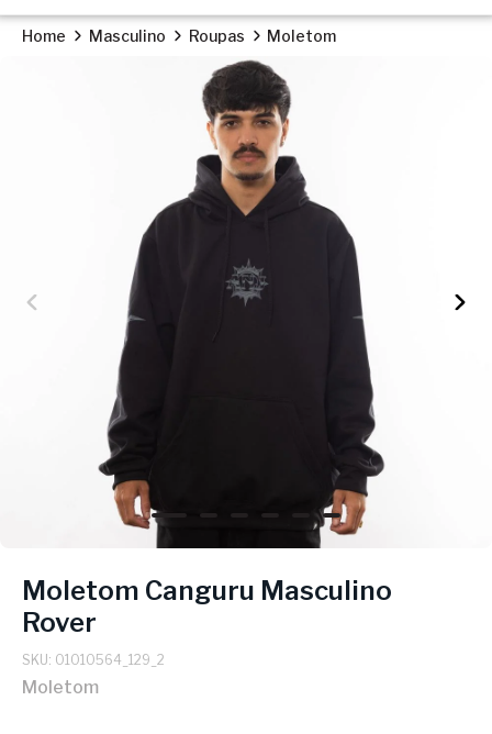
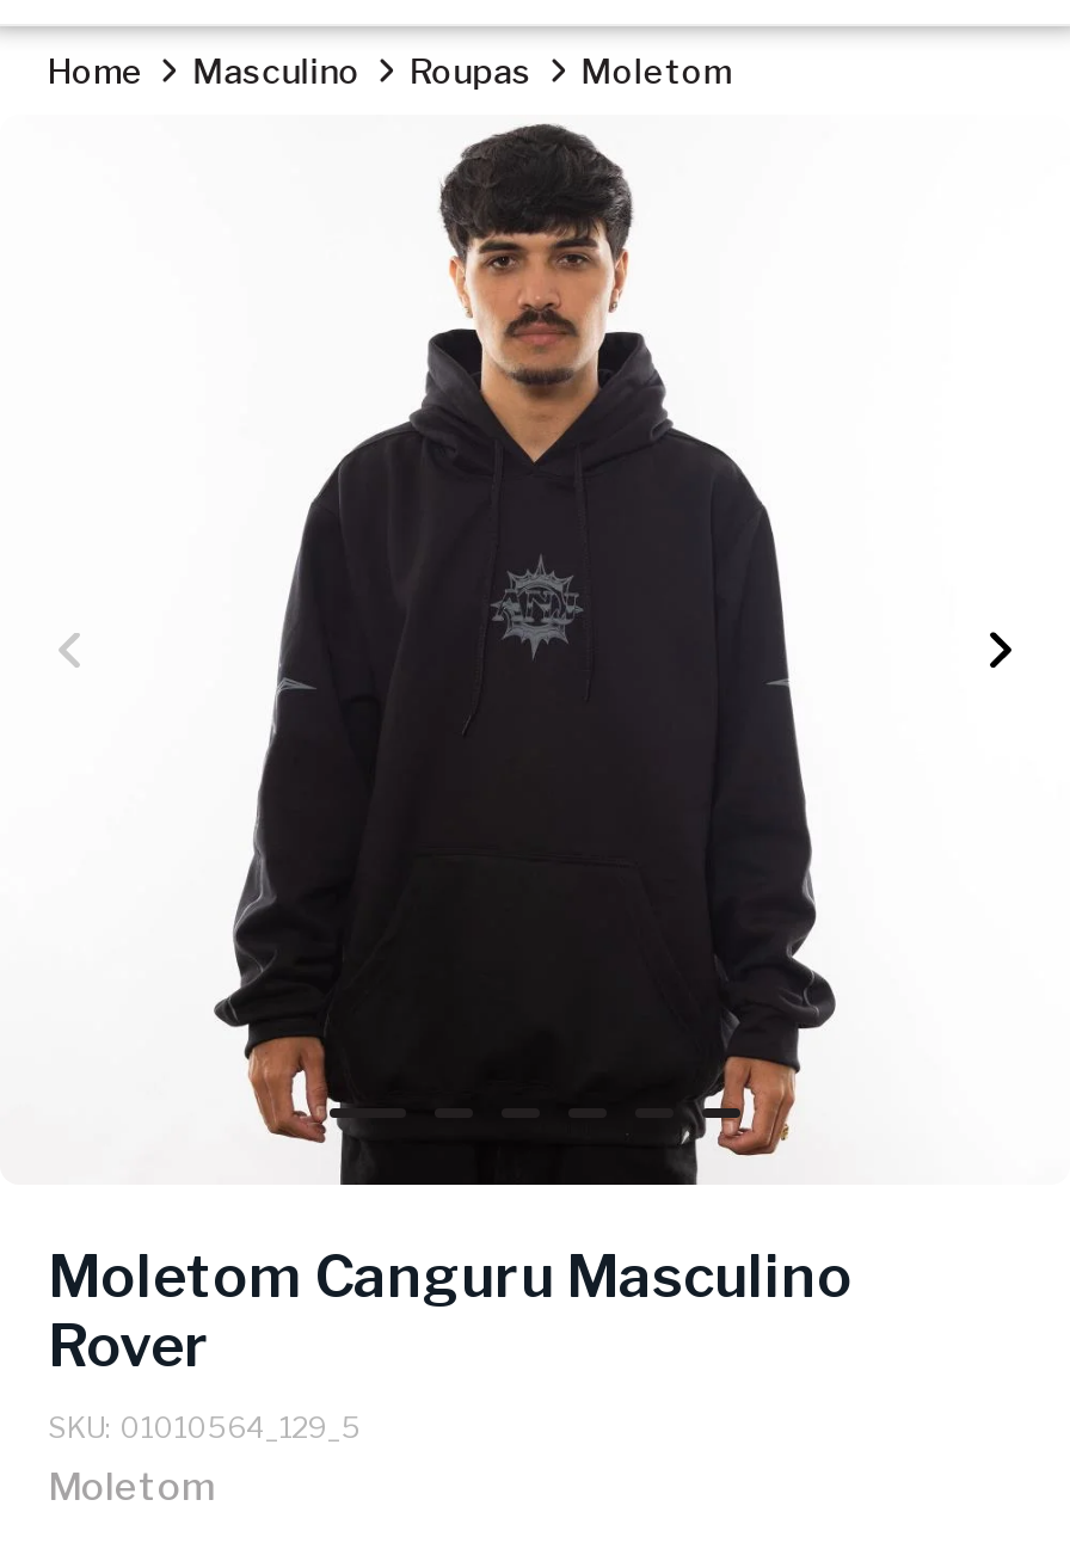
- SKU: 01010564_129_2
+ SKU: 01010564_129_5
